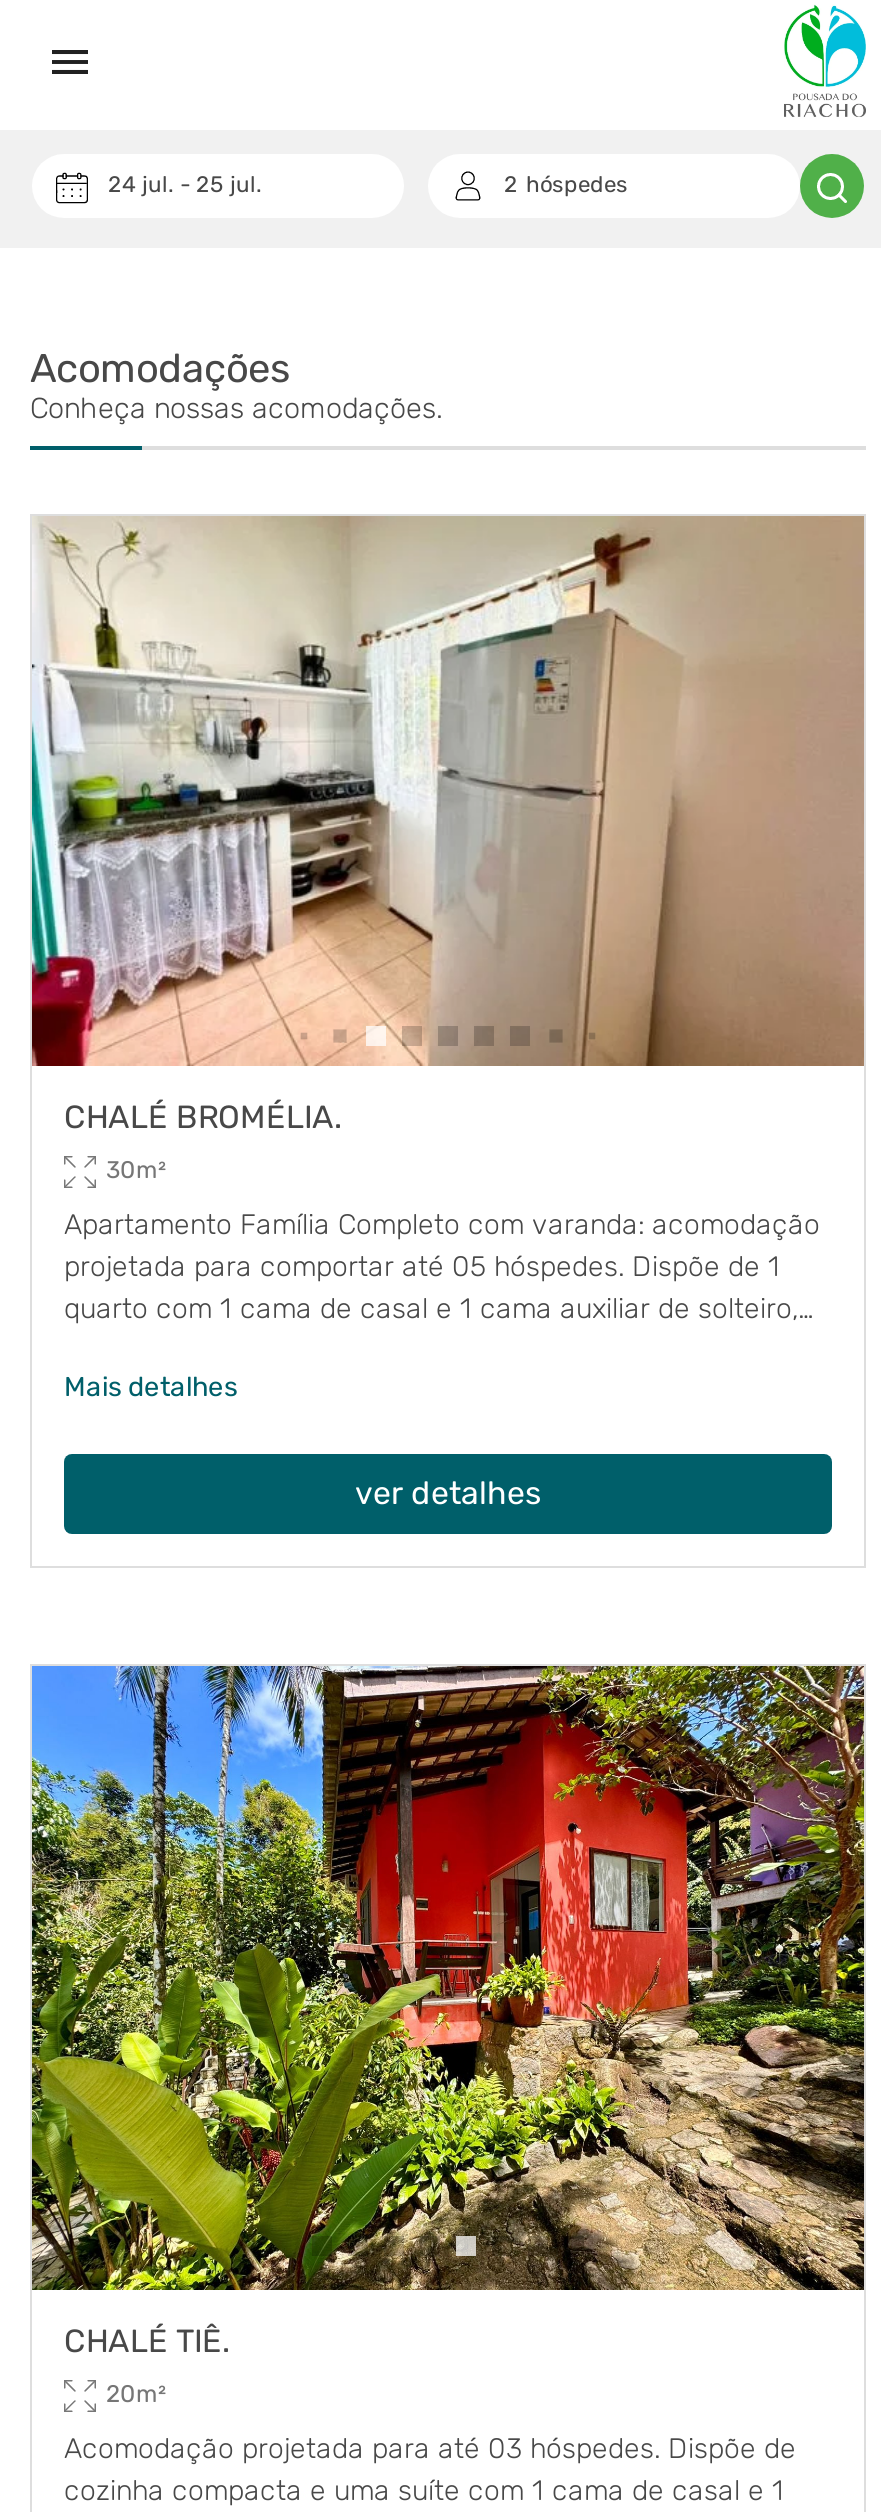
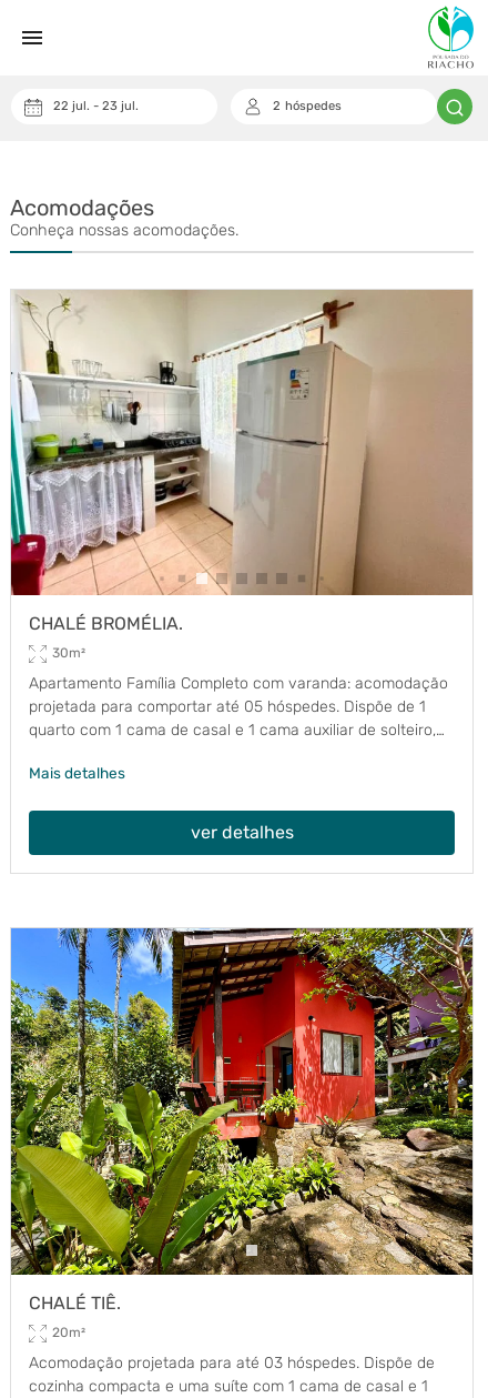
- 24 jul. - 25 jul.
+ 22 jul. - 23 jul.
